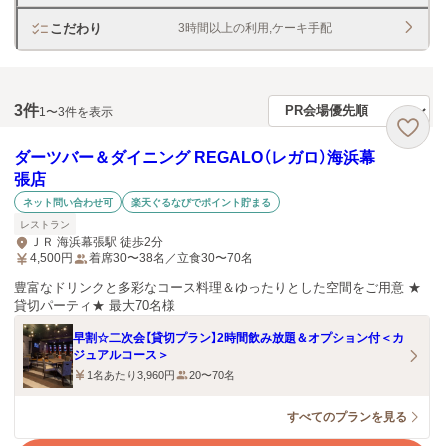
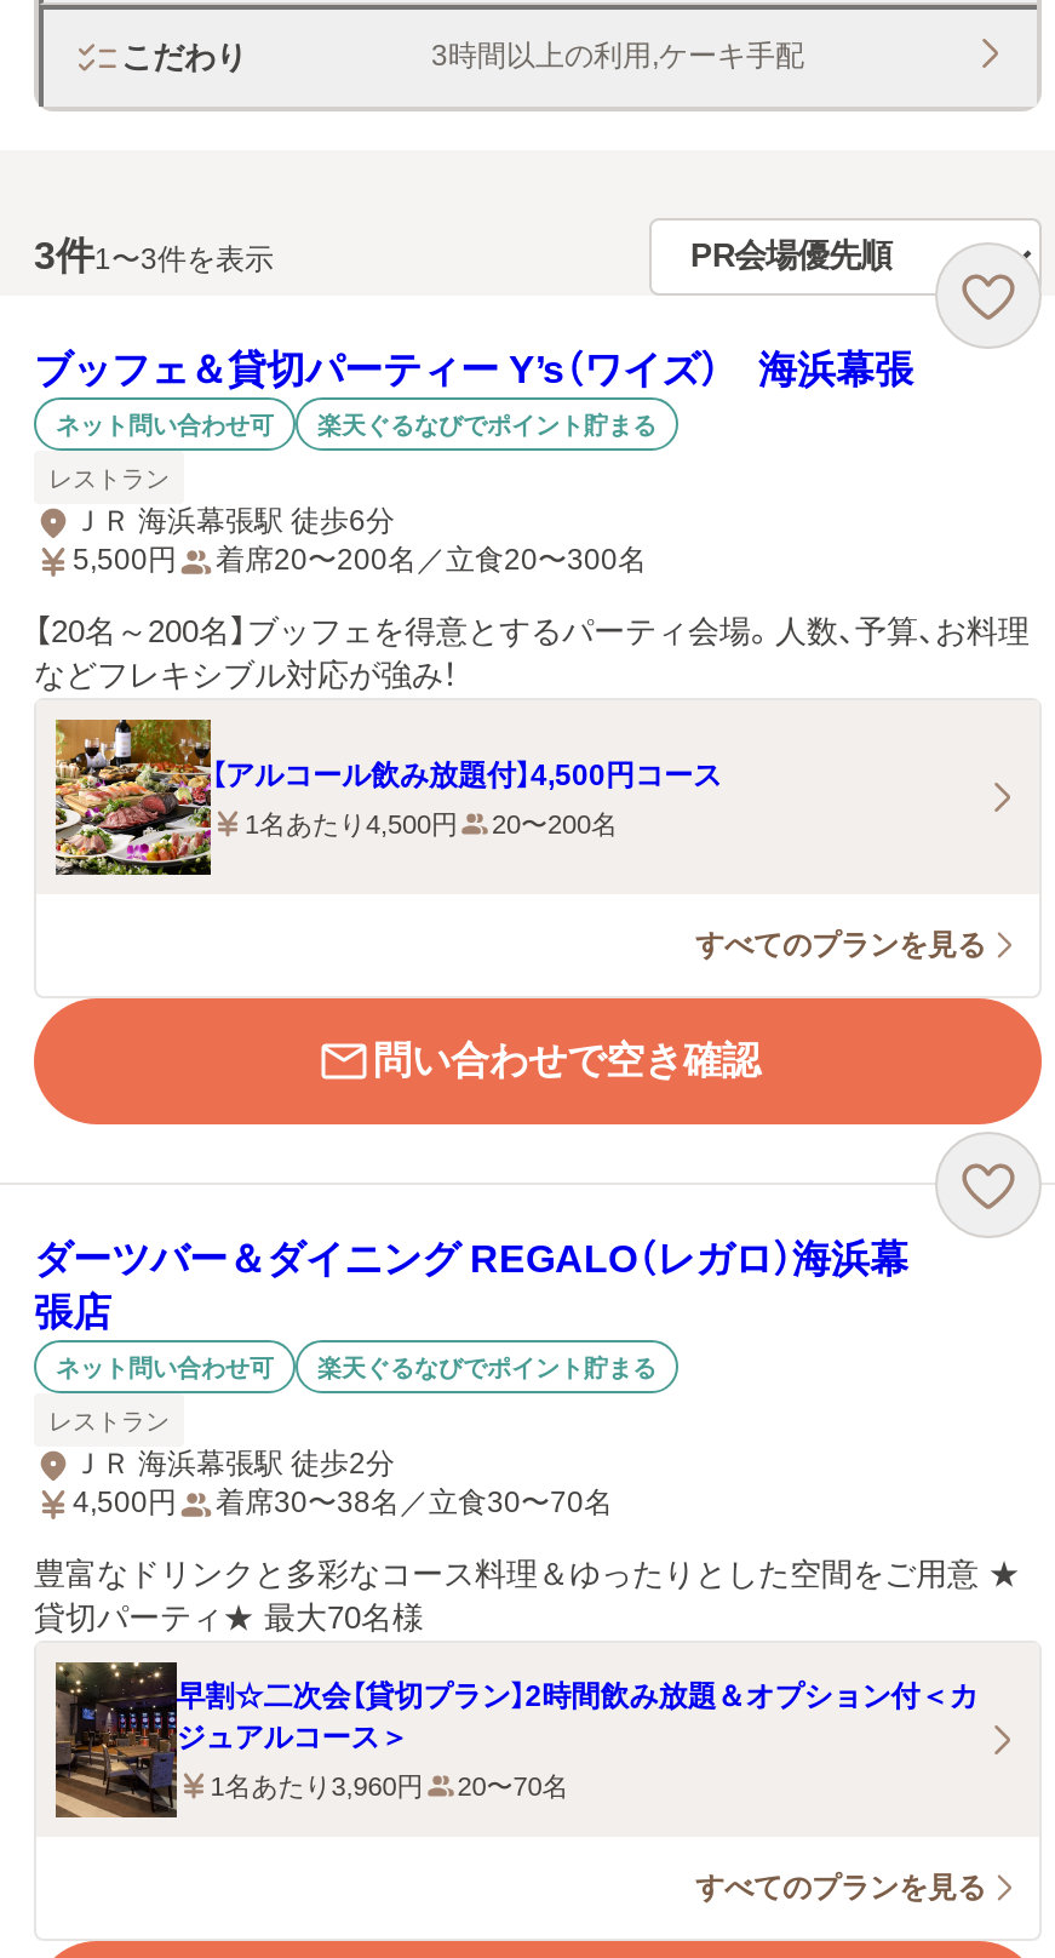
+ [image]
+ すべてのプランを見る
+ 問い合わせで空き確認

+ [image]
+ ブッフェ＆貸切パーティー Y’s（ワイズ） 海浜幕張
+ ネット問い合わせ可
+ 楽天ぐるなびでポイント貯まる
+ レストラン
+ ＪＲ 海浜幕張駅 徒歩6分
+ 5,500円
+ 着席20〜200名／立食20〜300名
+ 【20名～200名】ブッフェを得意とするパーティ会場。人数、予算、お料理
+ などフレキシブル対応が強み！
+ 【アルコール飲み放題付】4,500円コース
+ 1名あたり4,500円
+ 20〜200名
